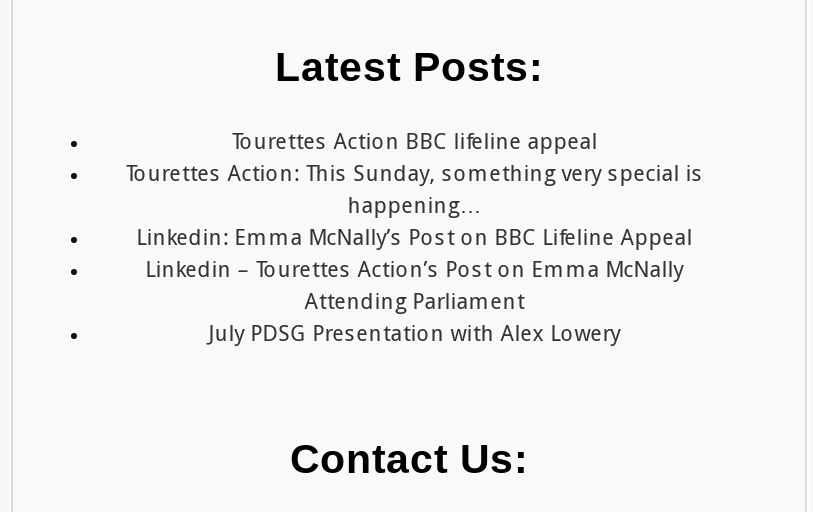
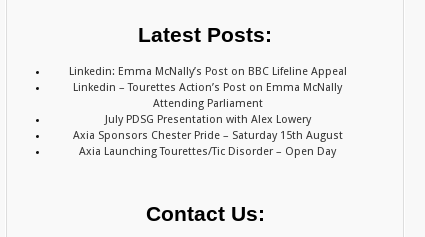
- Tourettes Action BBC lifeline appeal
- Tourettes Action: This Sunday, something very special is
- happening…

moved up: Linkedin: Emma McNally’s Post on BBC Lifeline Appeal | Linkedin – Tourettes Action’s Post on Emma McNally | Attending Parliament | July PDSG Presentation with Alex Lowery

+ Axia Sponsors Chester Pride – Saturday 15th August
+ Axia Launching Tourettes/Tic Disorder – Open Day
